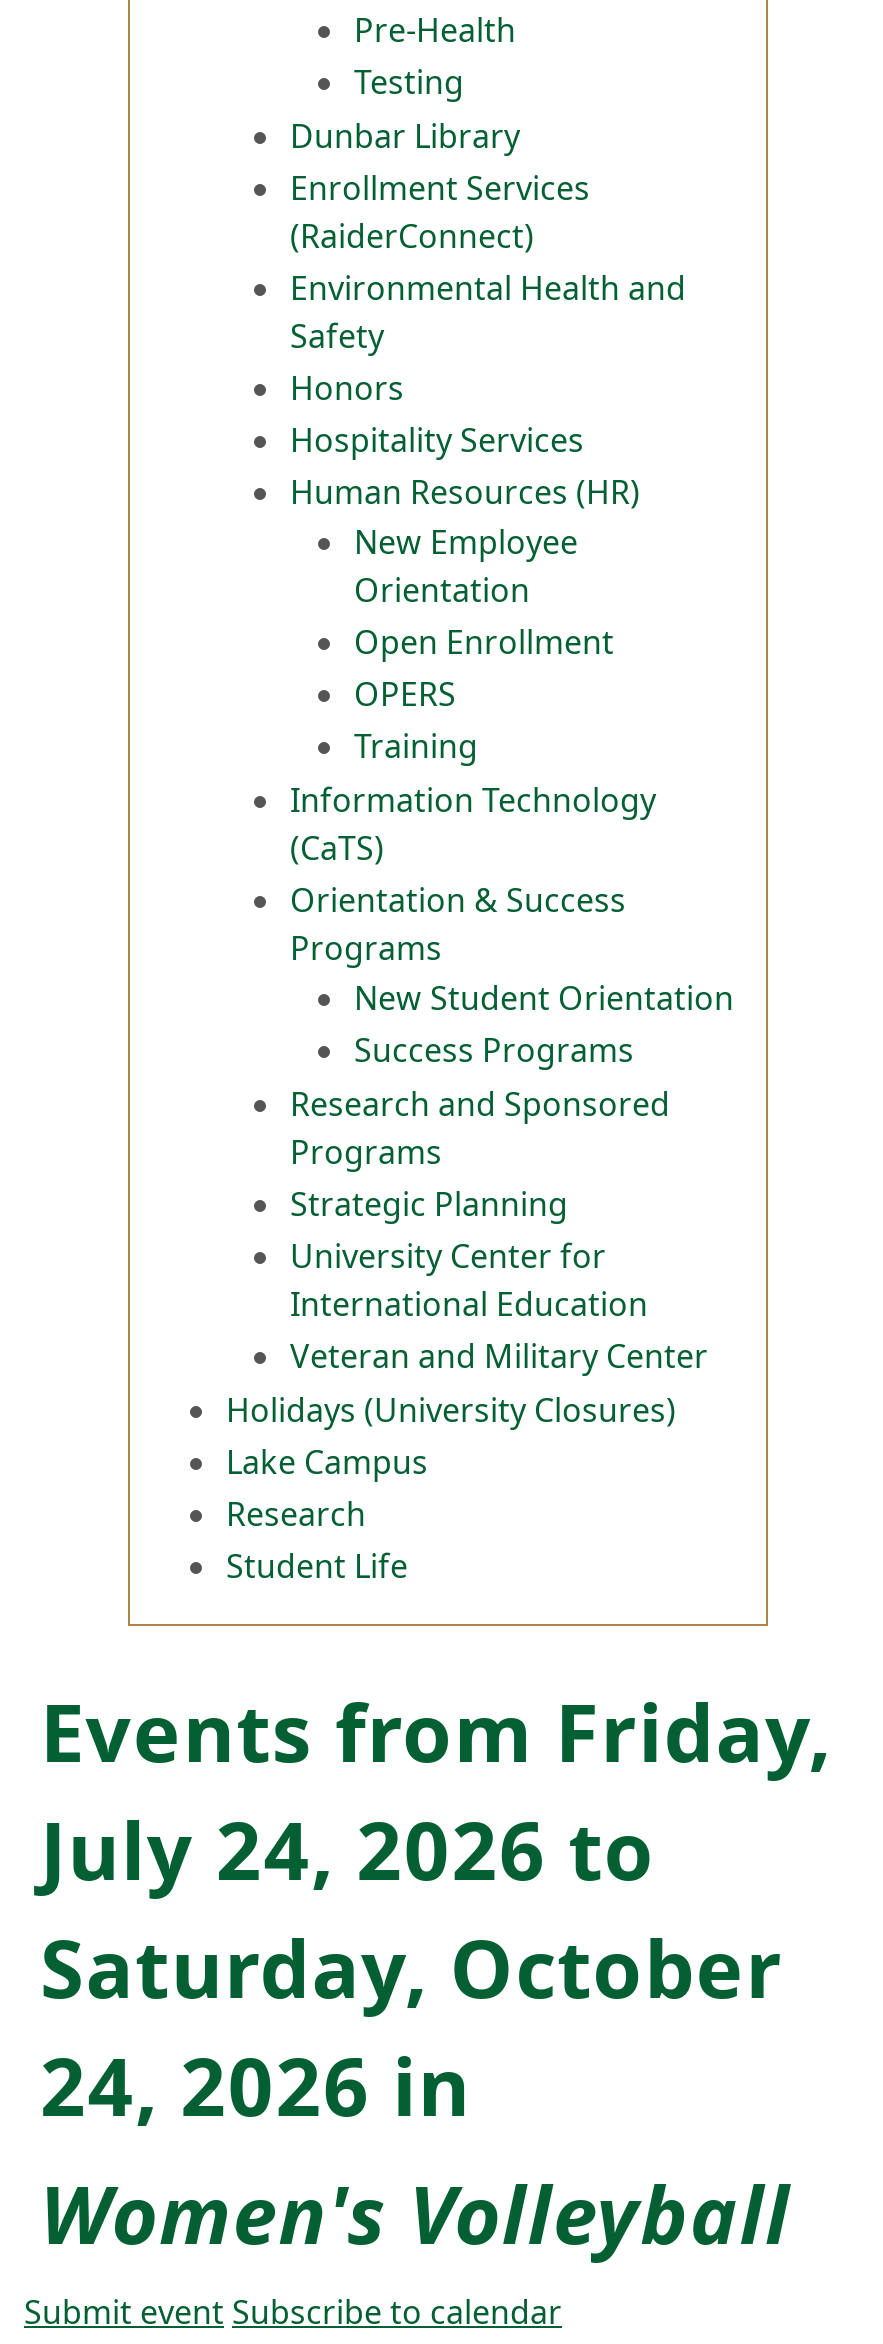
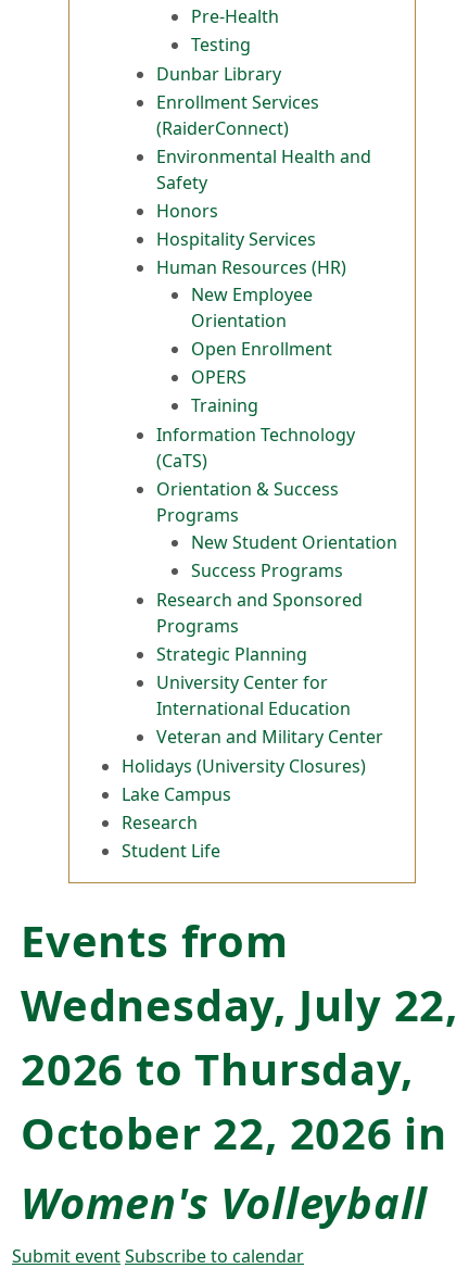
- Events from Friday,
- July 24, 2026 to
- Saturday, October
- 24, 2026 in
+ Events from
+ Wednesday, July 22,
+ 2026 to Thursday,
+ October 22, 2026 in
